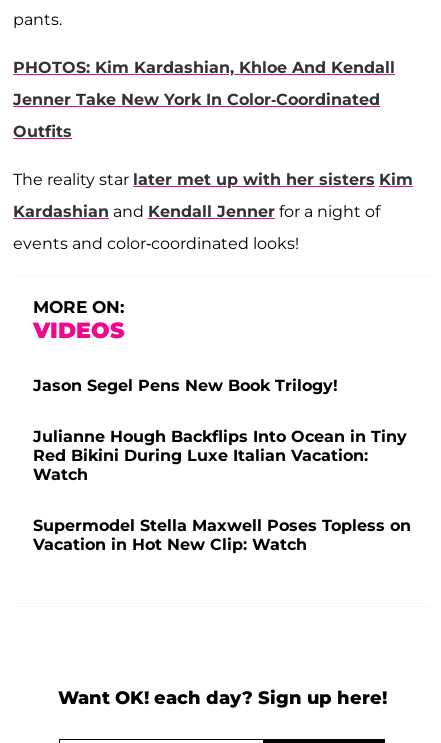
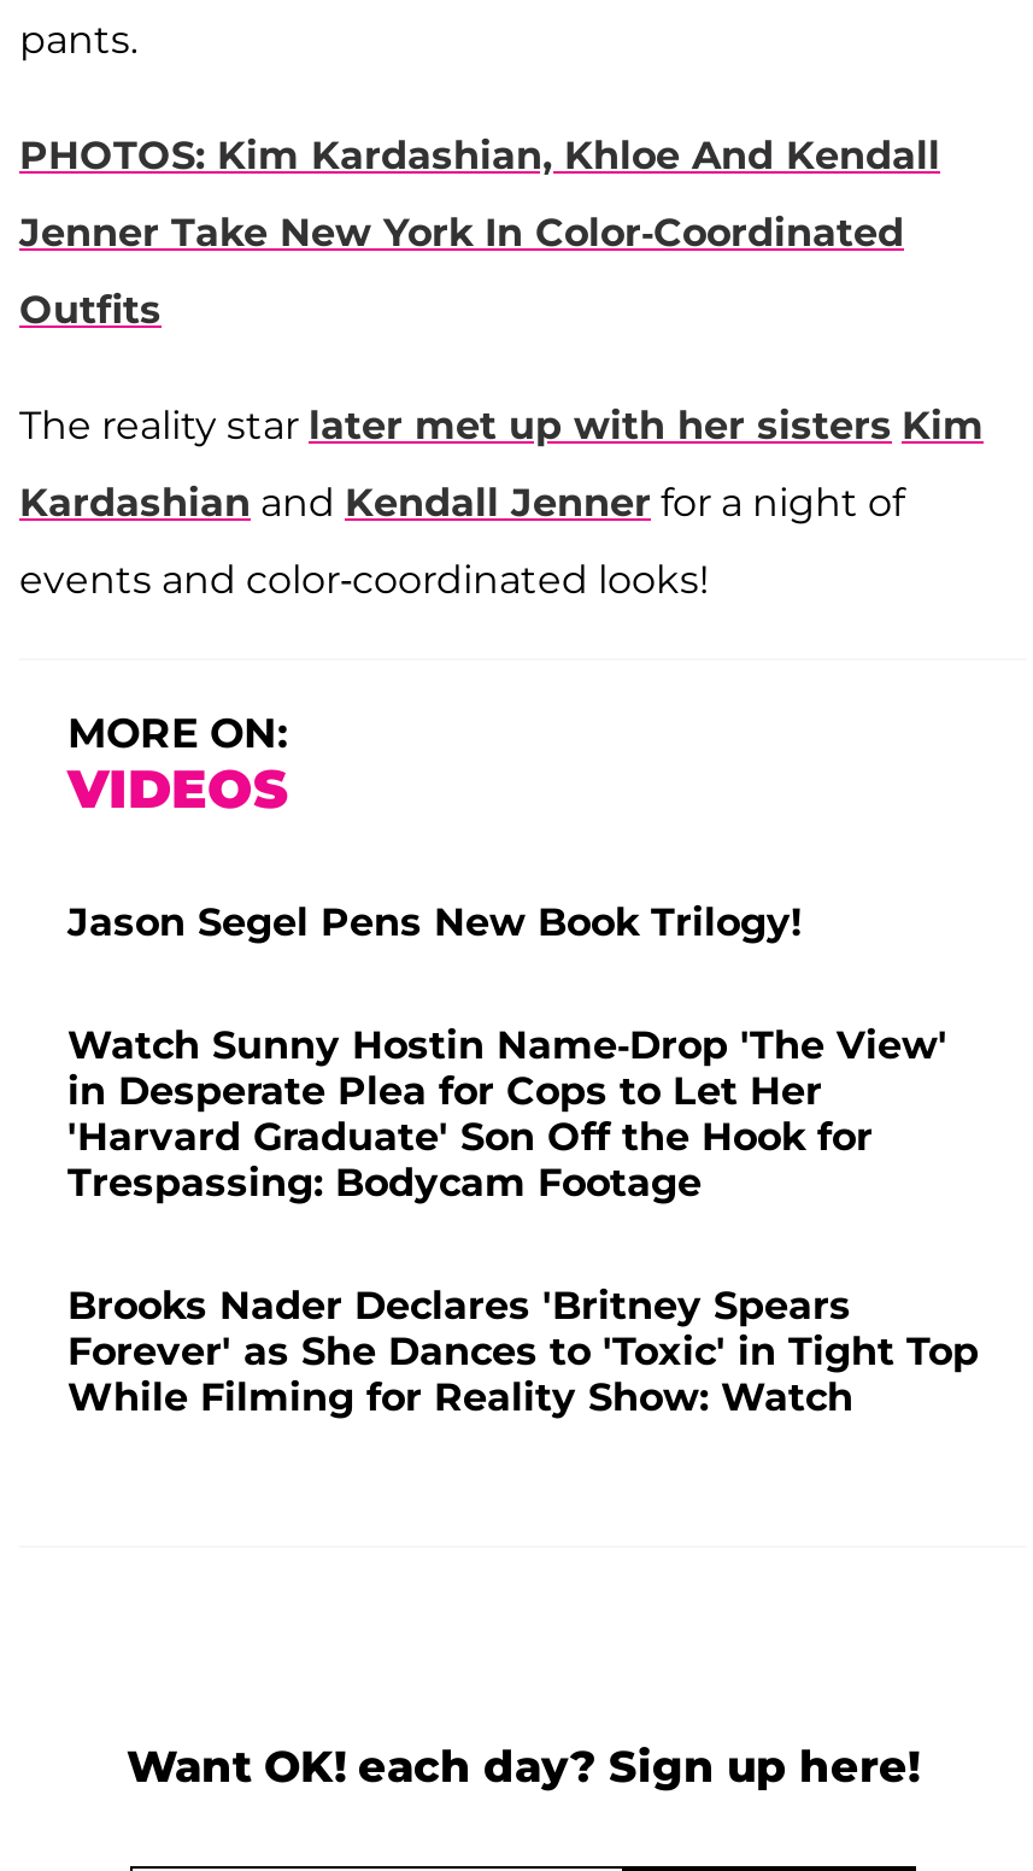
- Julianne Hough Backflips Into Ocean in Tiny
- Red Bikini During Luxe Italian Vacation:
- Watch
+ Watch Sunny Hostin Name-Drop 'The View'
+ in Desperate Plea for Cops to Let Her
+ 'Harvard Graduate' Son Off the Hook for
+ Trespassing: Bodycam Footage

- Supermodel Stella Maxwell Poses Topless on
- Vacation in Hot New Clip: Watch
+ Brooks Nader Declares 'Britney Spears
+ Forever' as She Dances to 'Toxic' in Tight Top
+ While Filming for Reality Show: Watch
